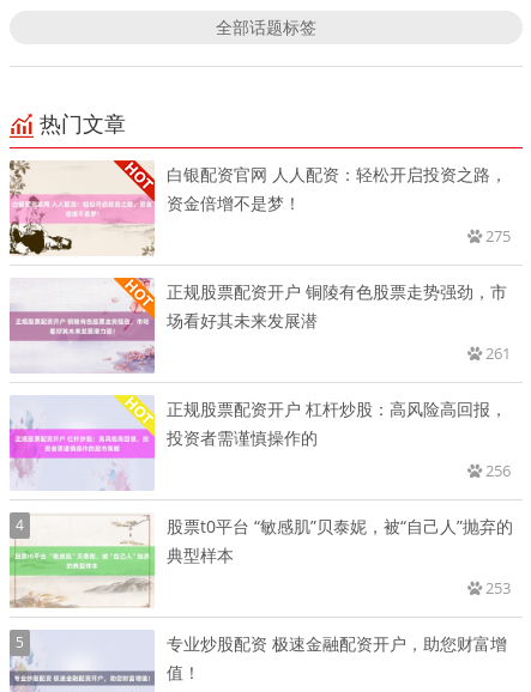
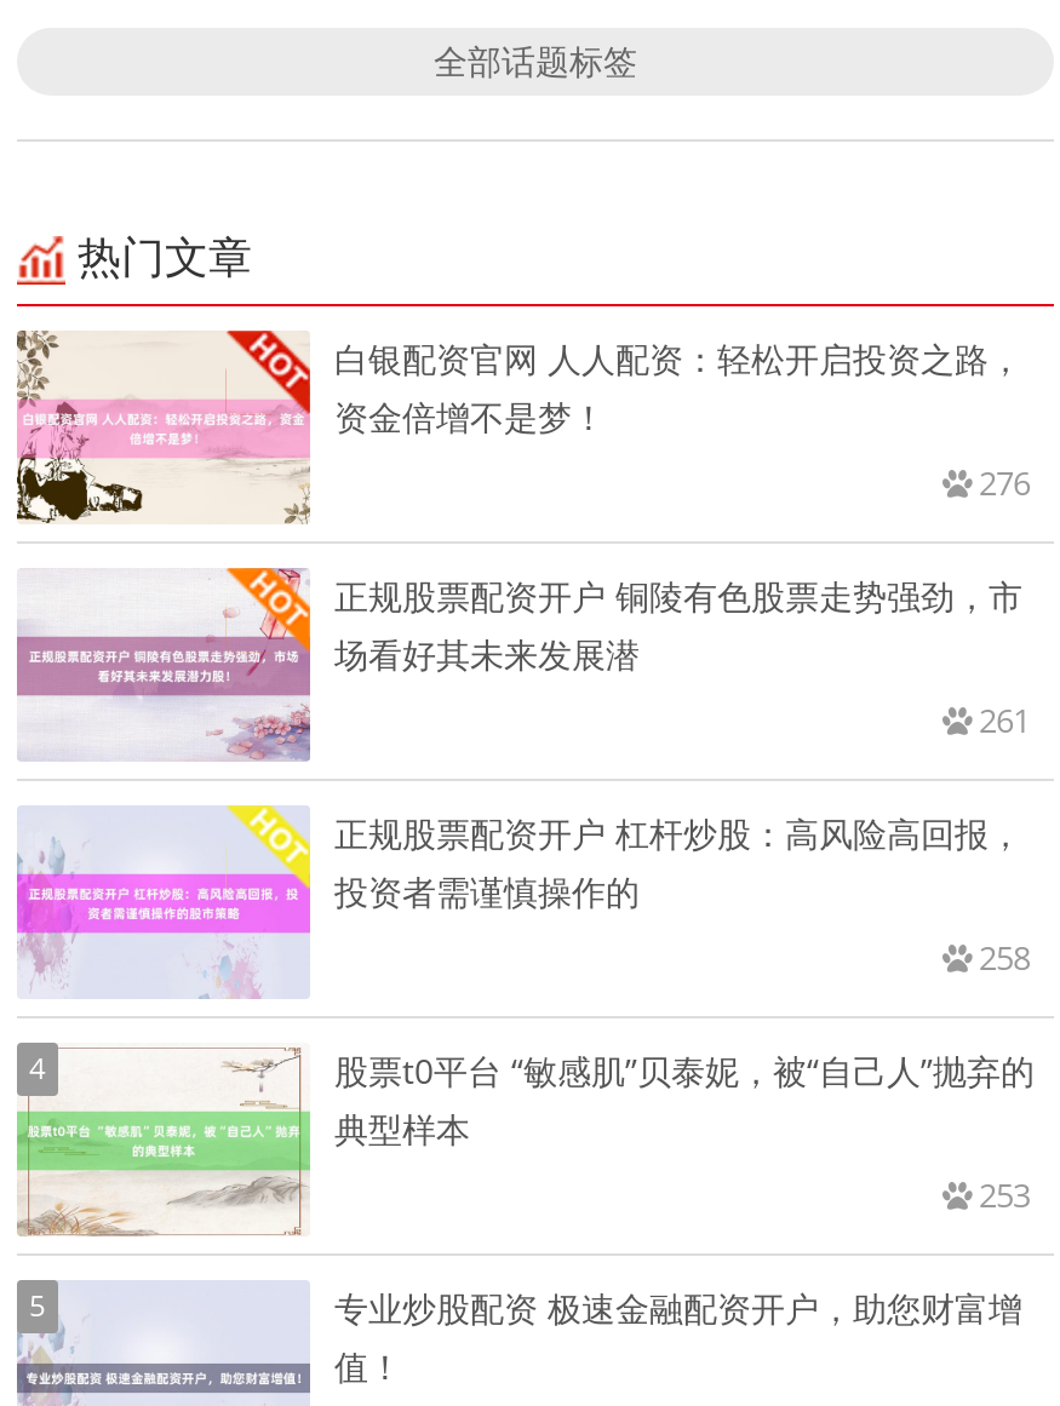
- 275
+ 276

- 256
+ 258
